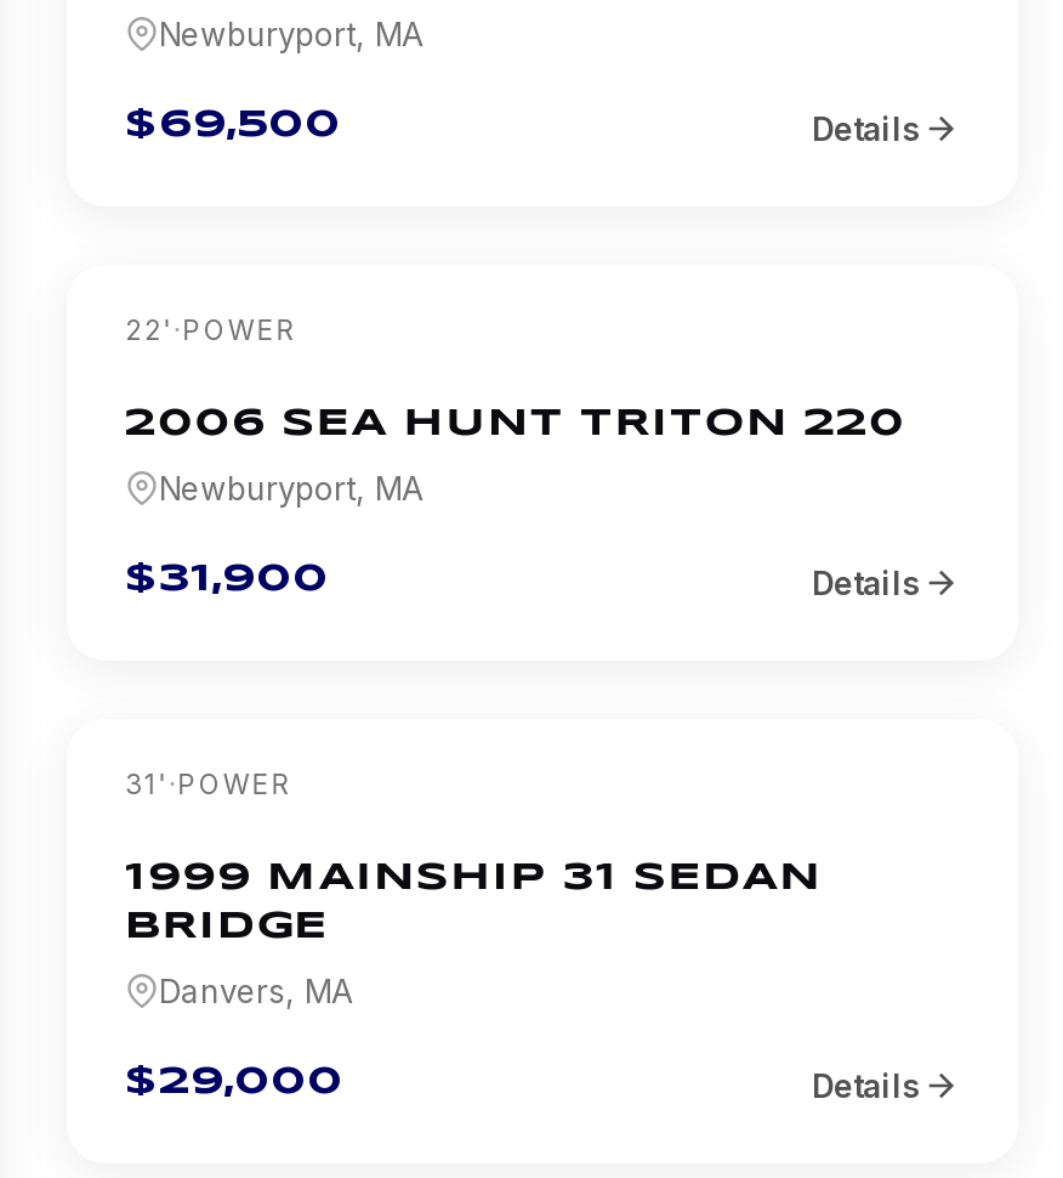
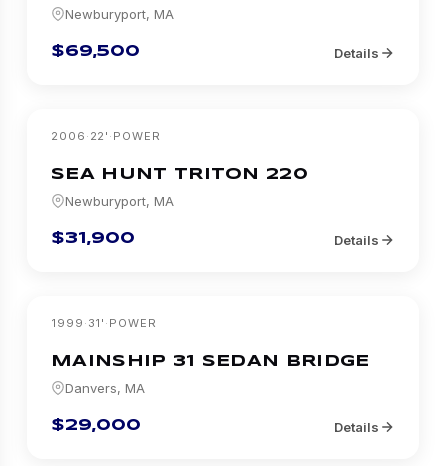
- 22 ' · POWER
+ 2006 · 22 ' · POWER

- 2006 SEA HUNT TRITON 220
+ SEA HUNT TRITON 220

- 31 ' · POWER
+ 1999 · 31 ' · POWER

- 1999 MAINSHIP 31 SEDAN
- BRIDGE
+ MAINSHIP 31 SEDAN BRIDGE
